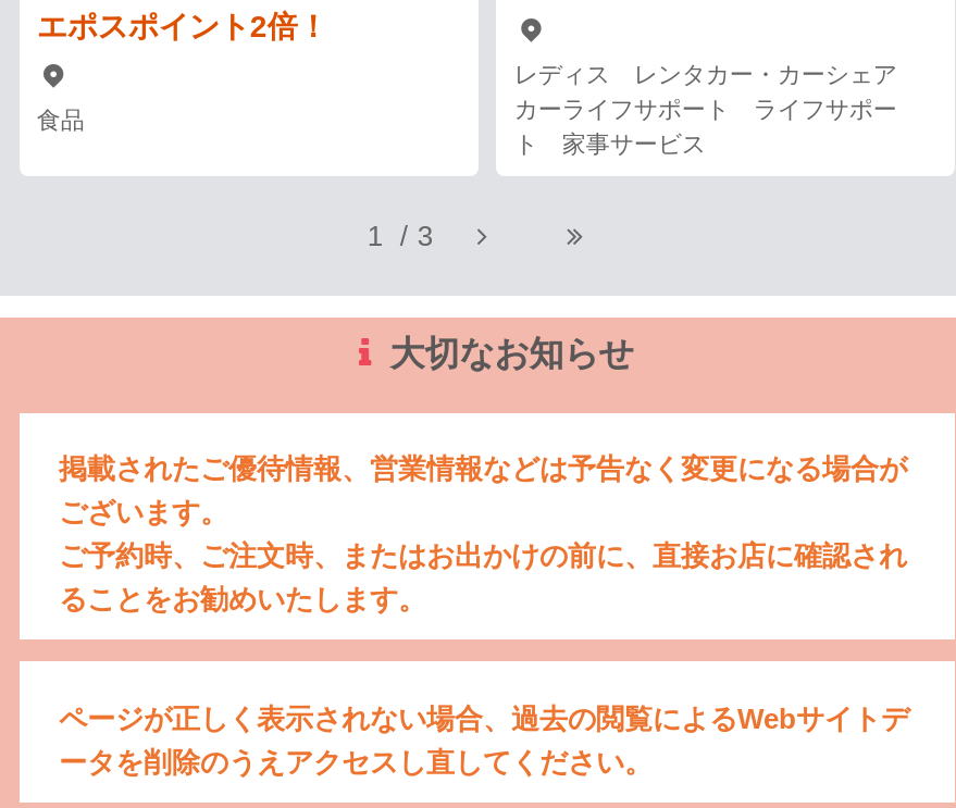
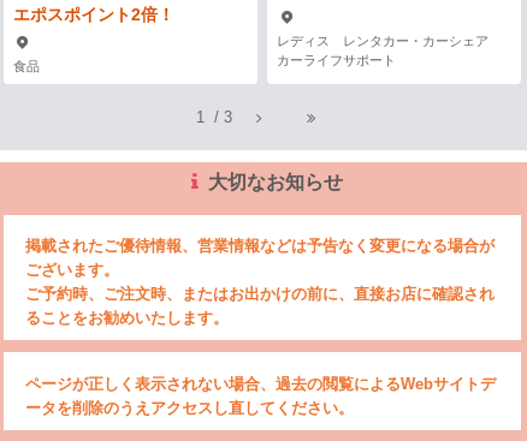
- カーライフサポート ライフサポー
- ト 家事サービス
+ カーライフサポート
